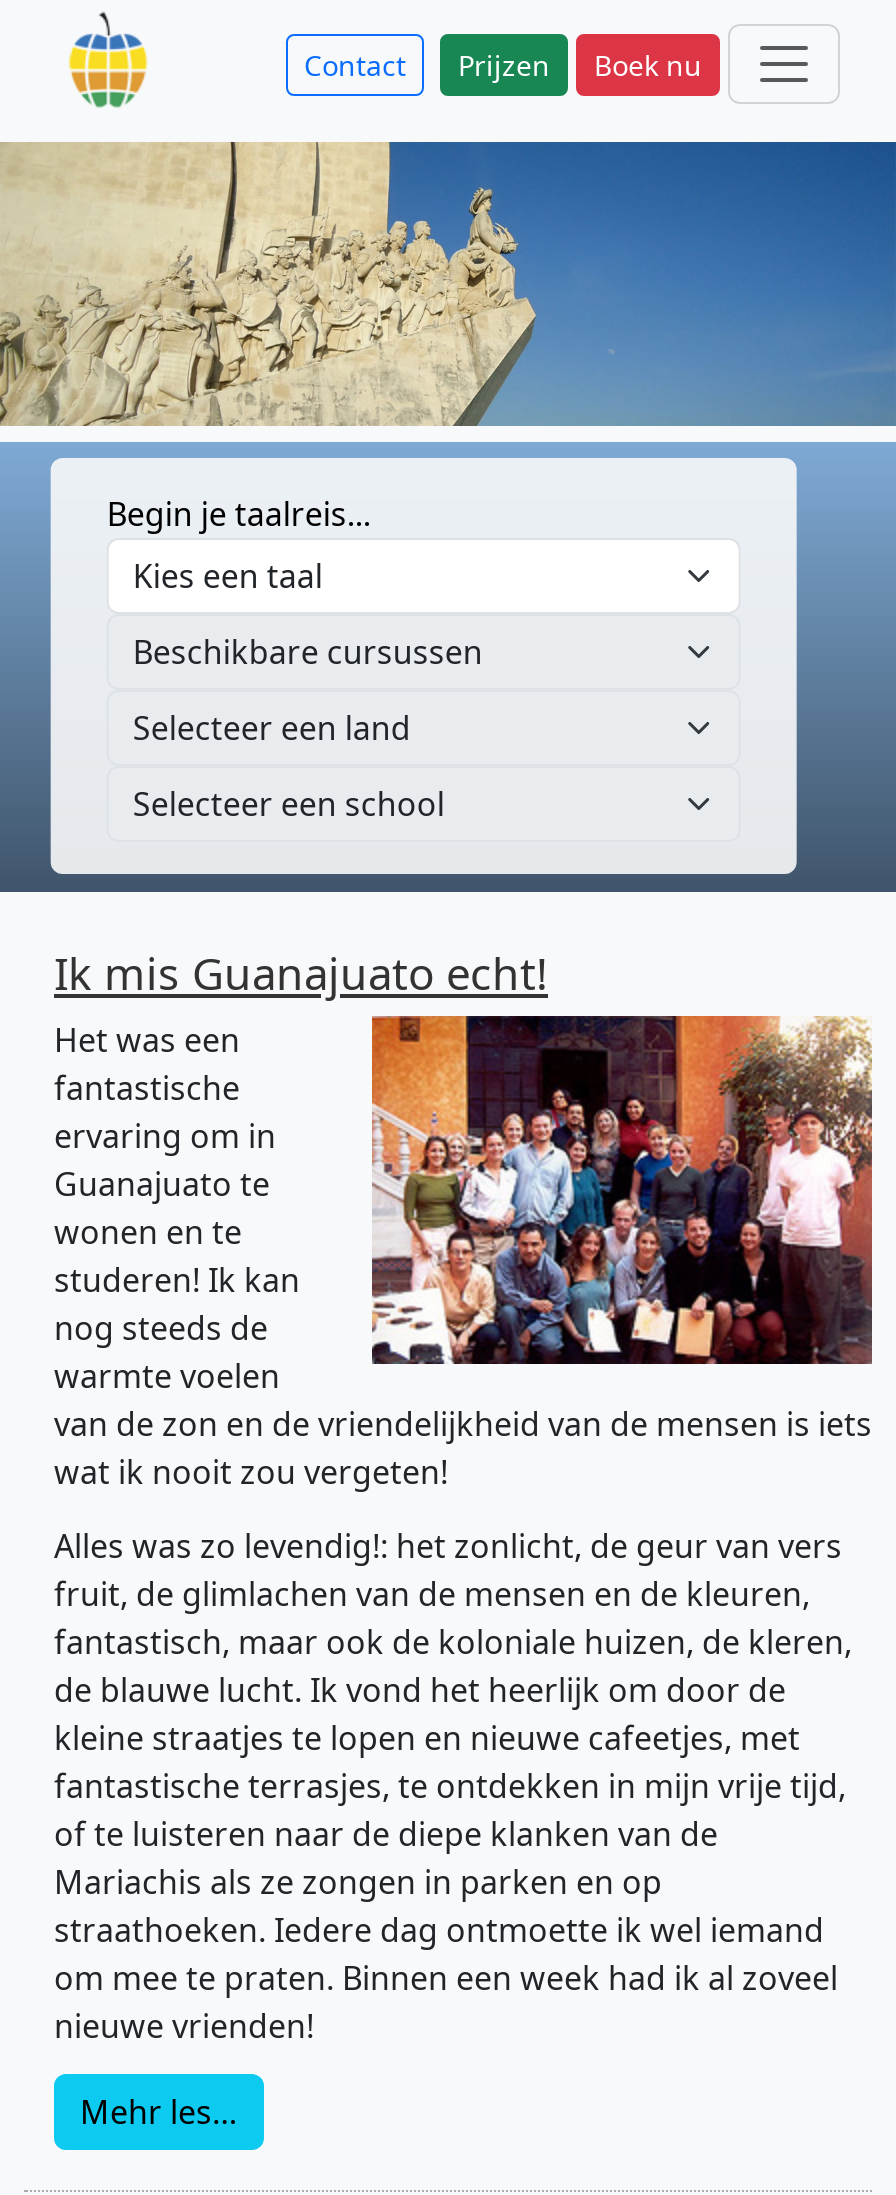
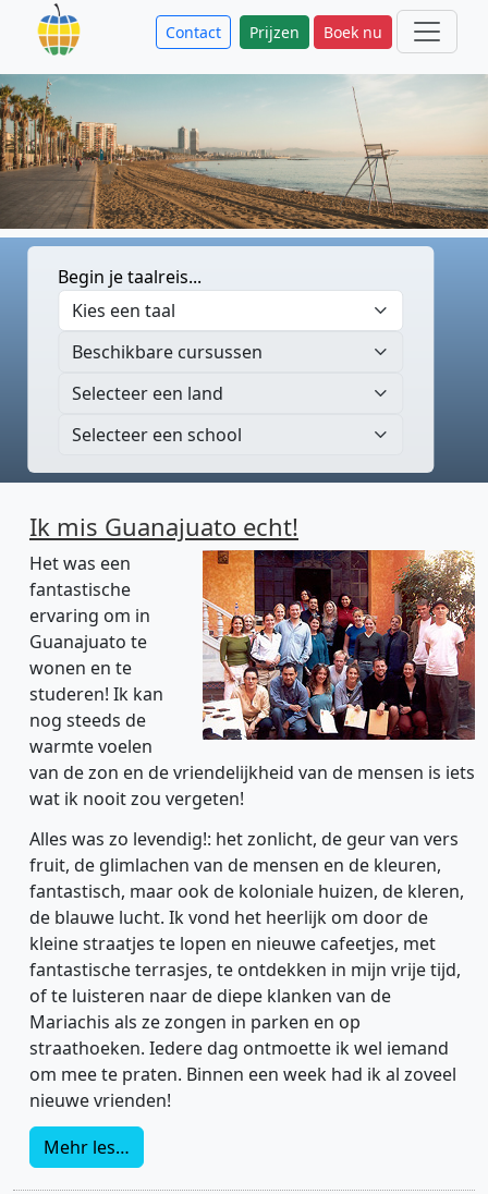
- [image]
+ [image]
